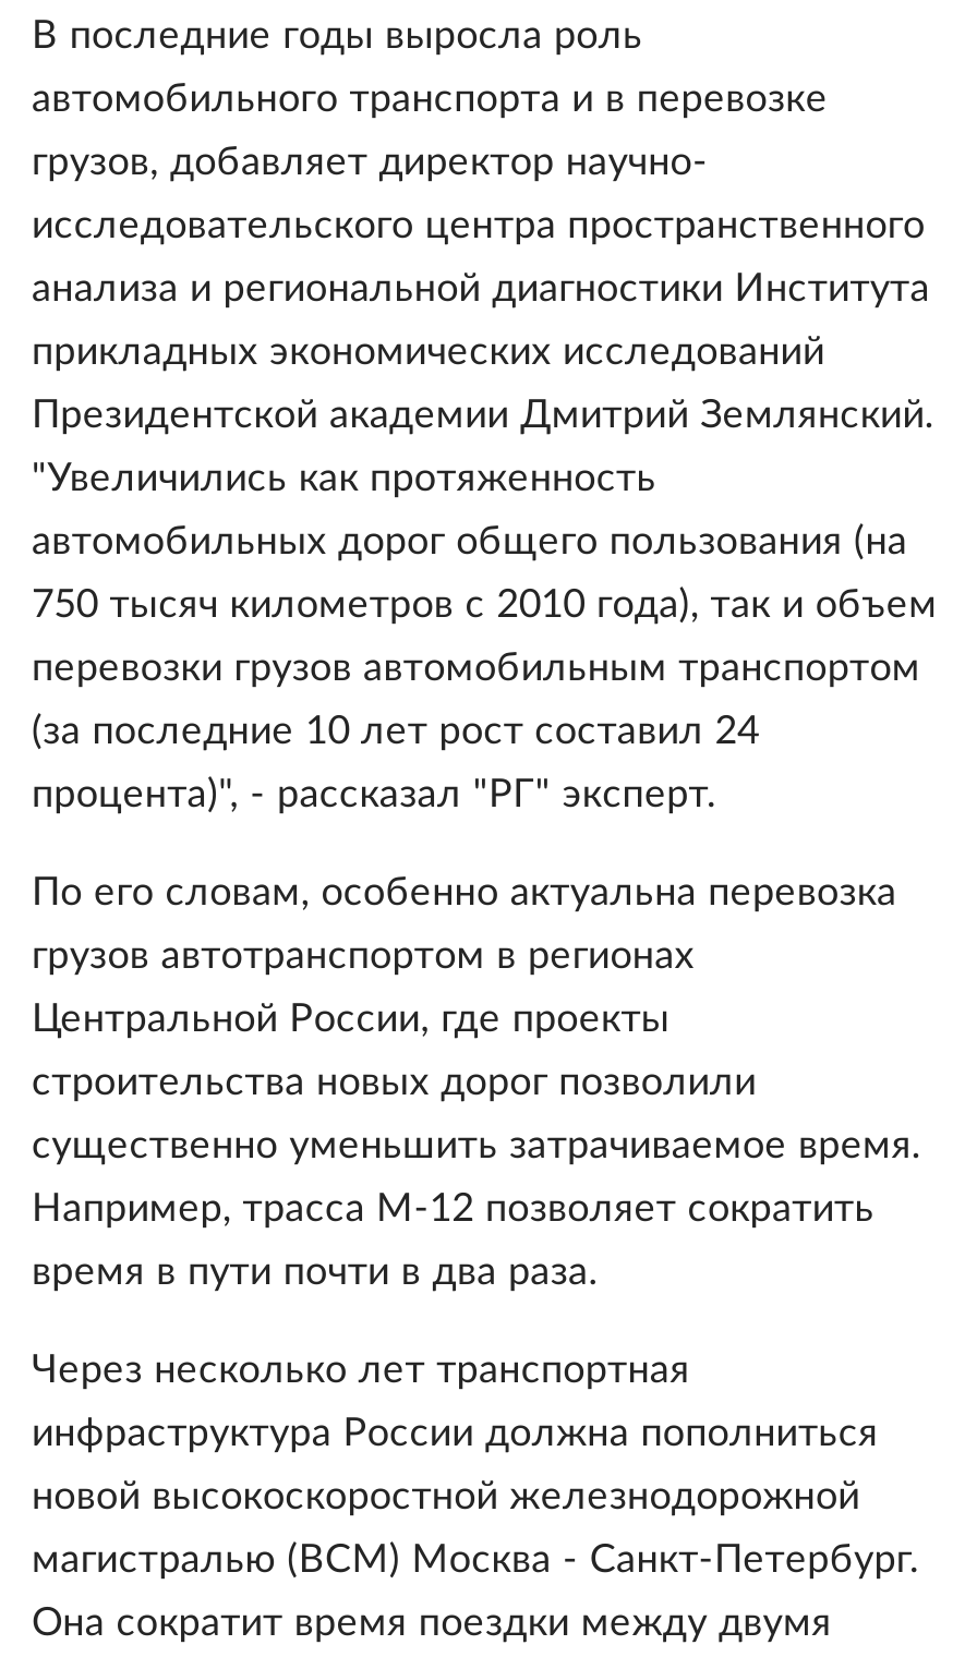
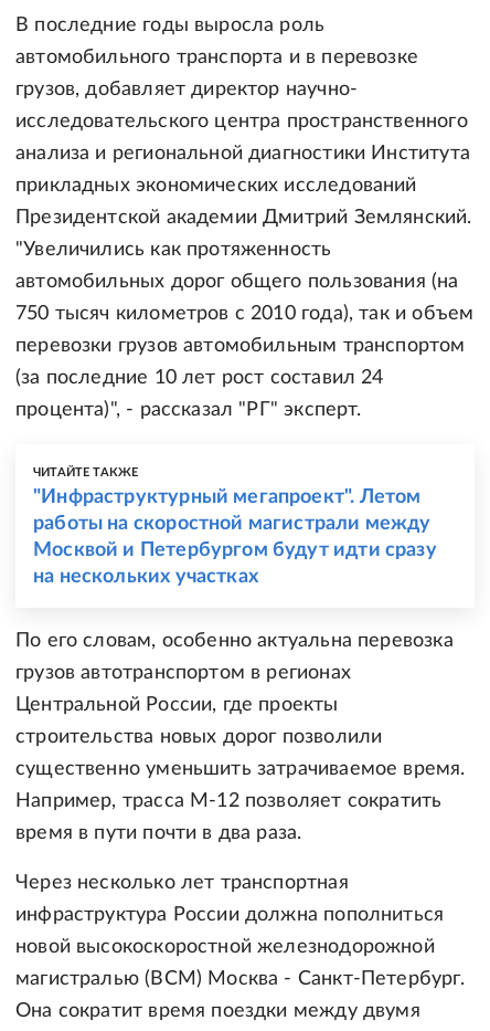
+ ЧИТАЙТЕ ТАКЖЕ
+ "Инфраструктурный мегапроект". Летом
+ работы на скоростной магистрали между
+ Москвой и Петербургом будут идти сразу
+ на нескольких участках
